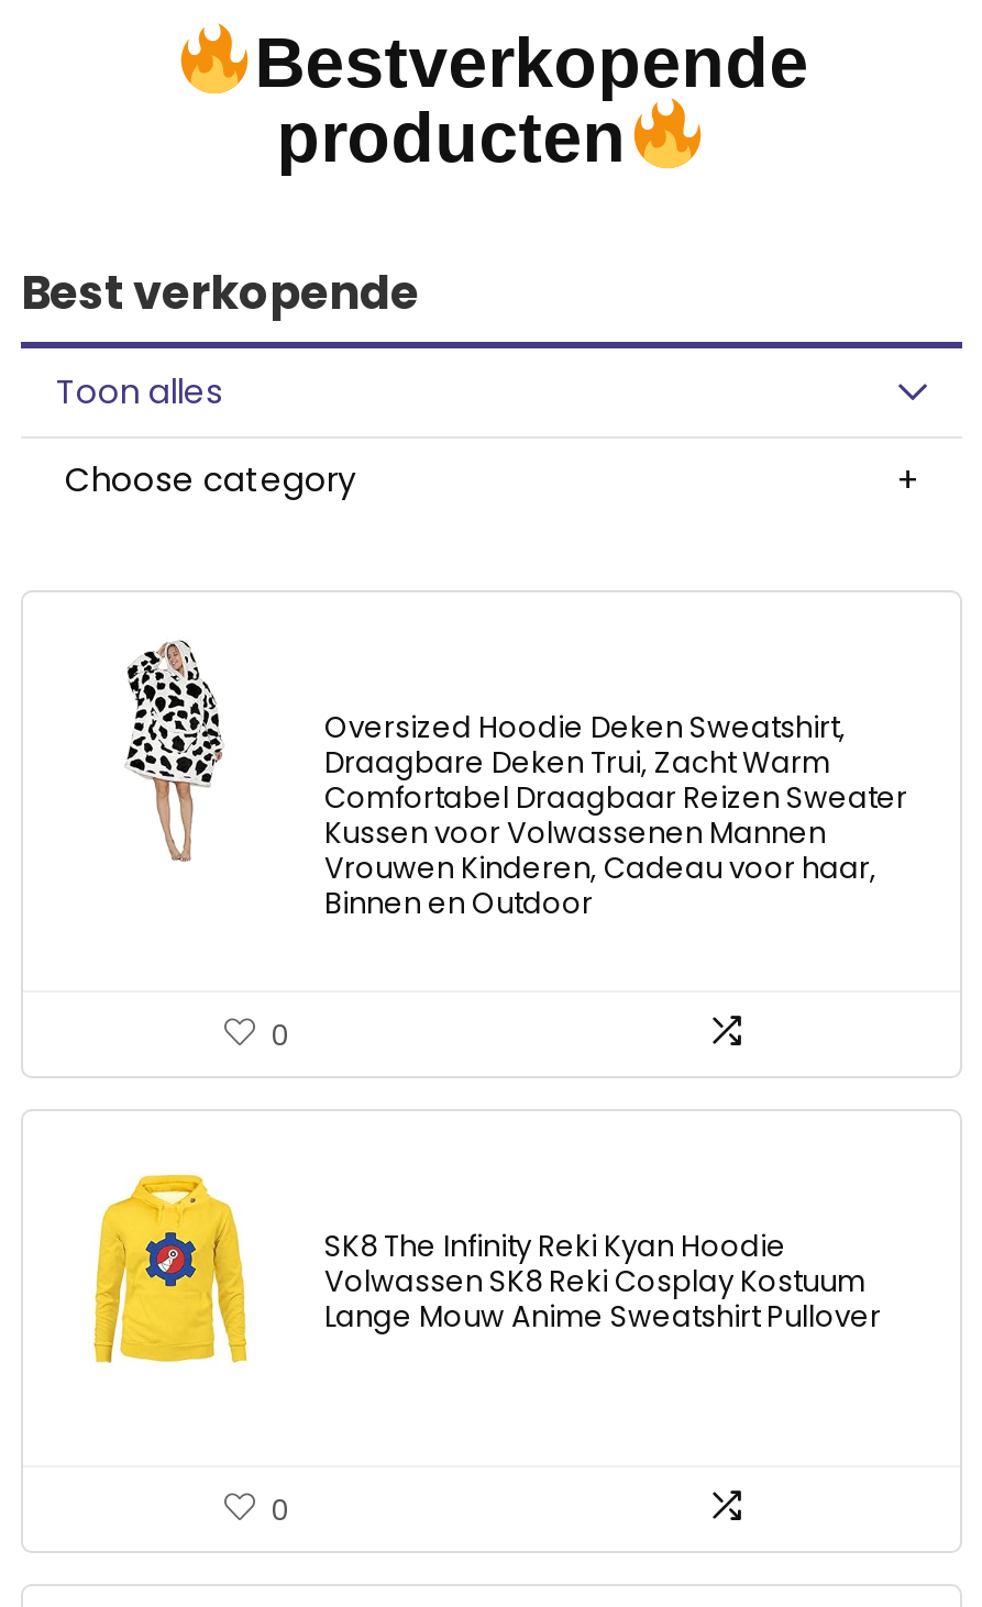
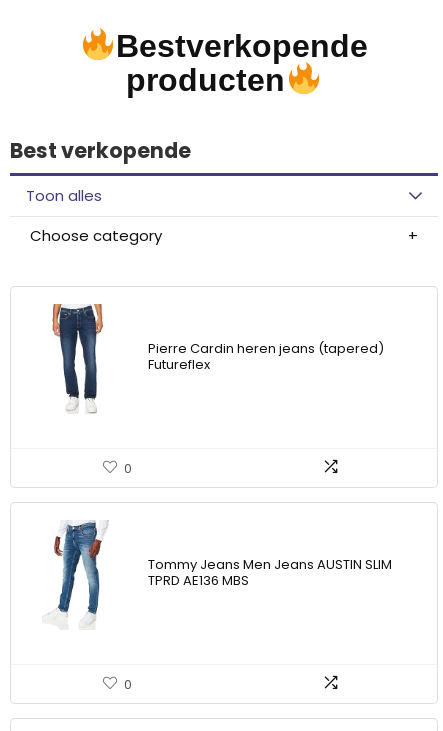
- [image]
+ [image]

- Oversized Hoodie Deken Sweatshirt,
- Draagbare Deken Trui, Zacht Warm
- Comfortabel Draagbaar Reizen Sweater
- Kussen voor Volwassenen Mannen
- Vrouwen Kinderen, Cadeau voor haar,
- Binnen en Outdoor
+ Pierre Cardin heren jeans (tapered)
+ Futureflex

- [image]
- SK8 The Infinity Reki Kyan Hoodie
- Volwassen SK8 Reki Cosplay Kostuum
- Lange Mouw Anime Sweatshirt Pullover
+ [image]
+ Tommy Jeans Men Jeans AUSTIN SLIM
+ TPRD AE136 MBS
